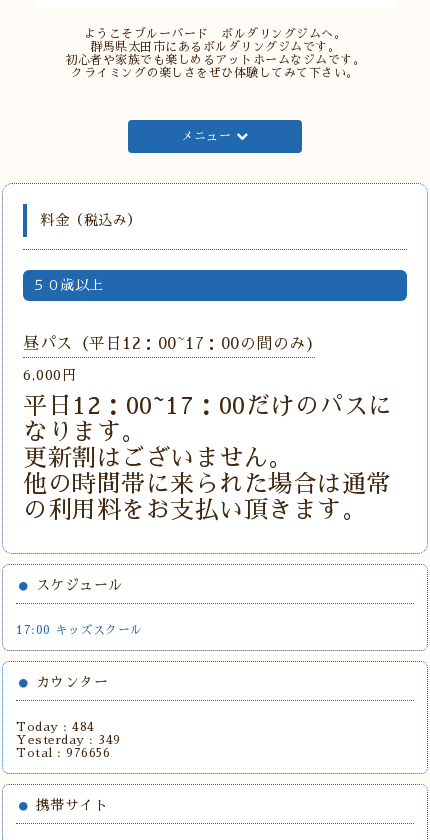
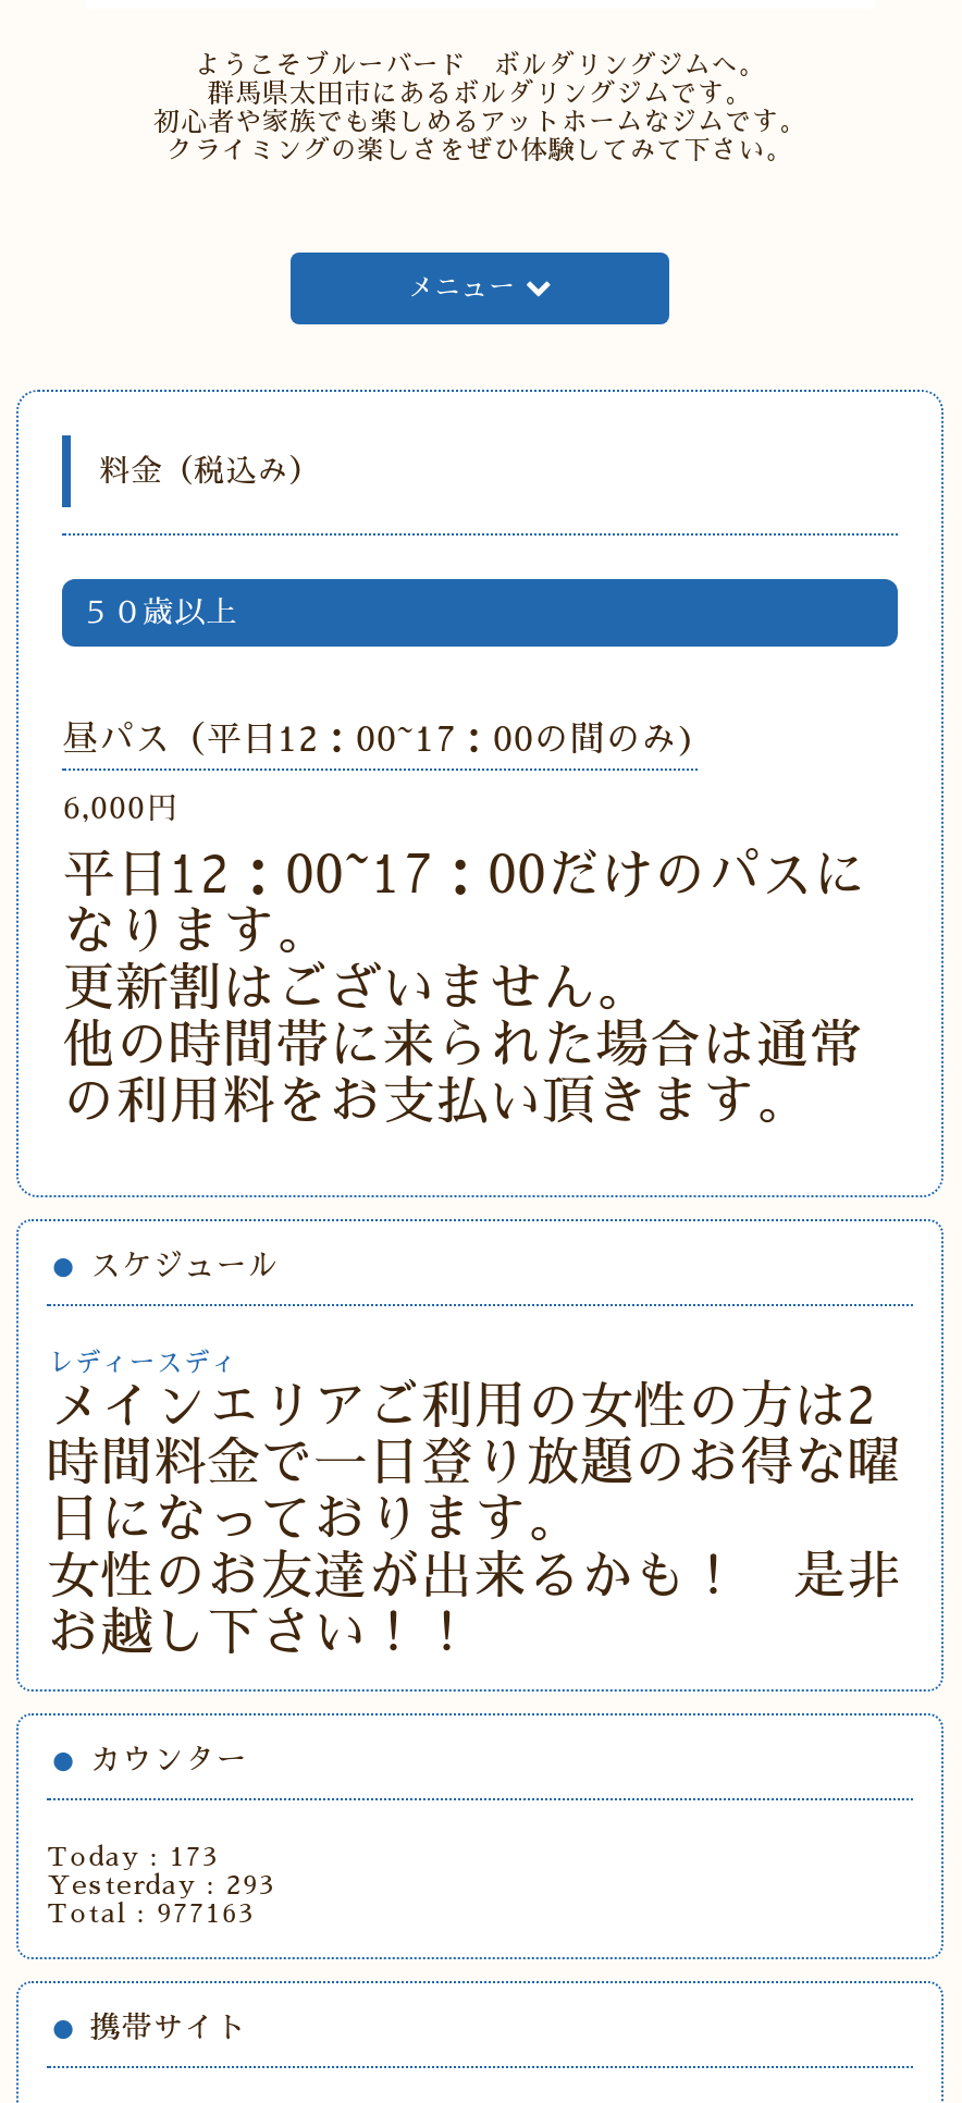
- 17:00 キッズスクール
+ レディースディ
+ メインエリアご利用の女性の方は2
+ 時間料金で一日登り放題のお得な曜
+ 日になっております。
+ 女性のお友達が出来るかも！ 是非
+ お越し下さい！！

- Today : 484
+ Today : 173

- Yesterday : 349
+ Yesterday : 293

- Total : 976656
+ Total : 977163
